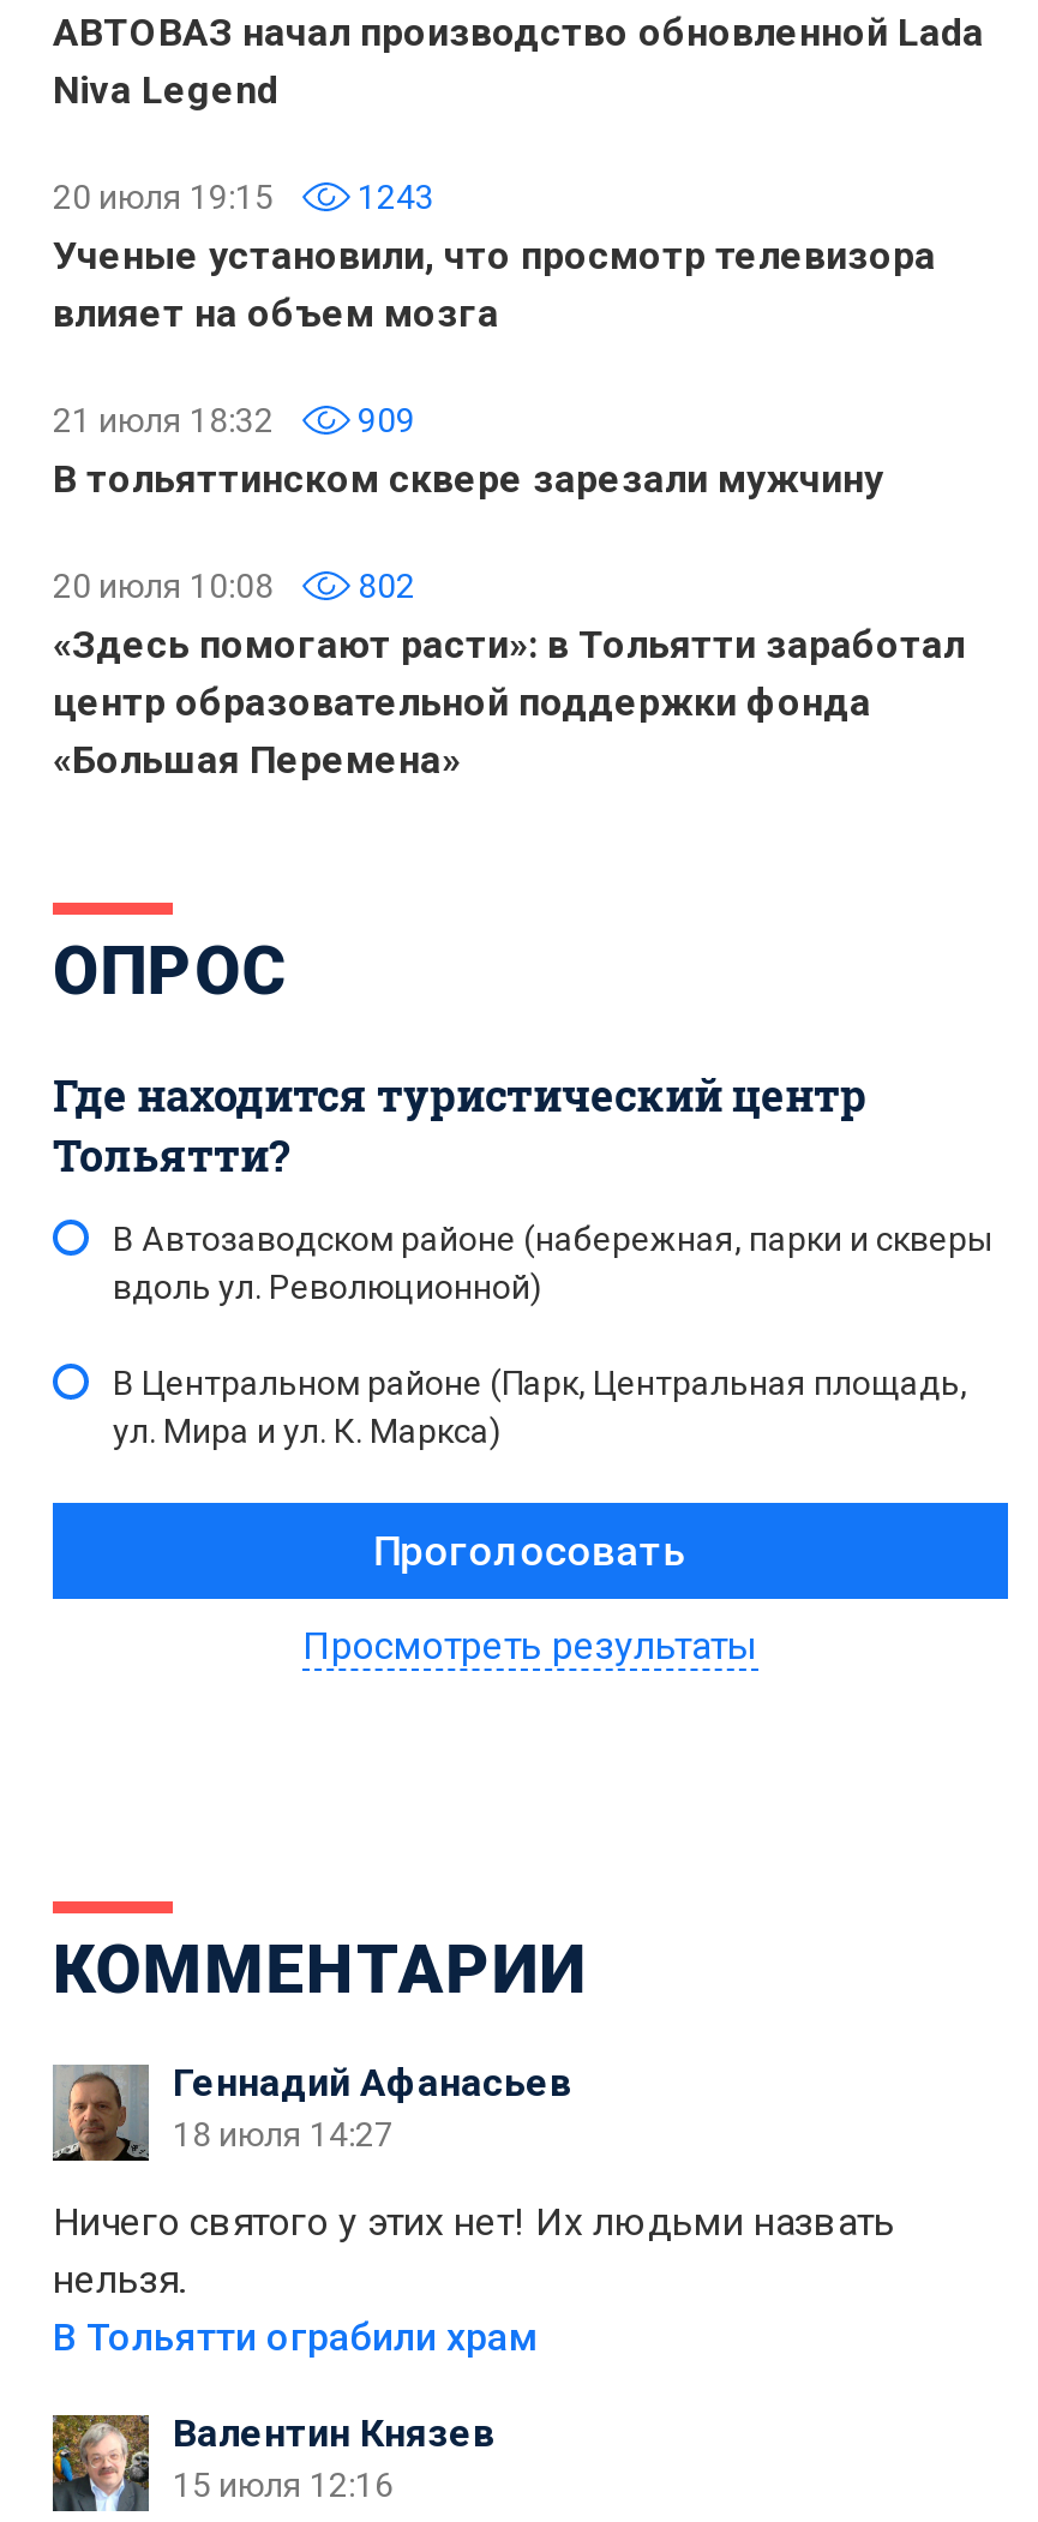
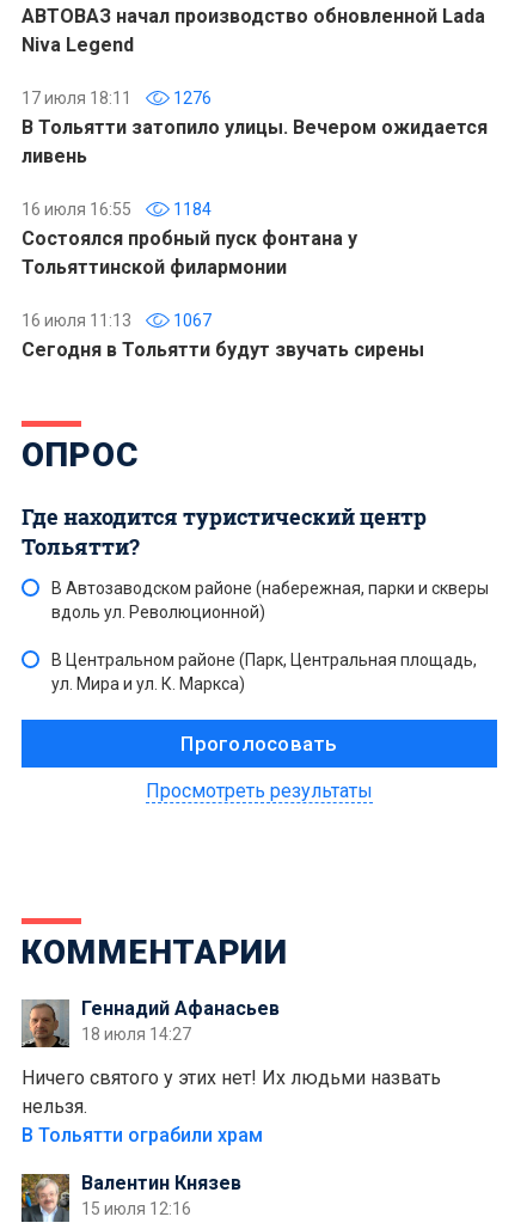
- 20 июля 19:15
- 1243
- Ученые установили, что просмотр телевизора
- влияет на объем мозга
+ 17 июля 18:11
+ 1276
+ В Тольятти затопило улицы. Вечером ожидается
+ ливень

- 21 июля 18:32
- 909
- В тольяттинском сквере зарезали мужчину
+ 16 июля 16:55
+ 1184
+ Состоялся пробный пуск фонтана у
+ Тольяттинской филармонии

- 20 июля 10:08
- 802
- «Здесь помогают расти»: в Тольятти заработал
- центр образовательной поддержки фонда
- «Большая Перемена»
+ 16 июля 11:13
+ 1067
+ Сегодня в Тольятти будут звучать сирены
